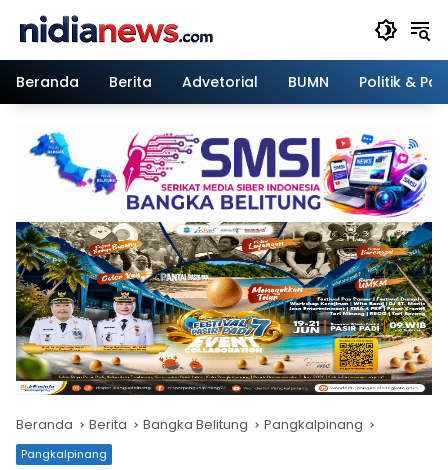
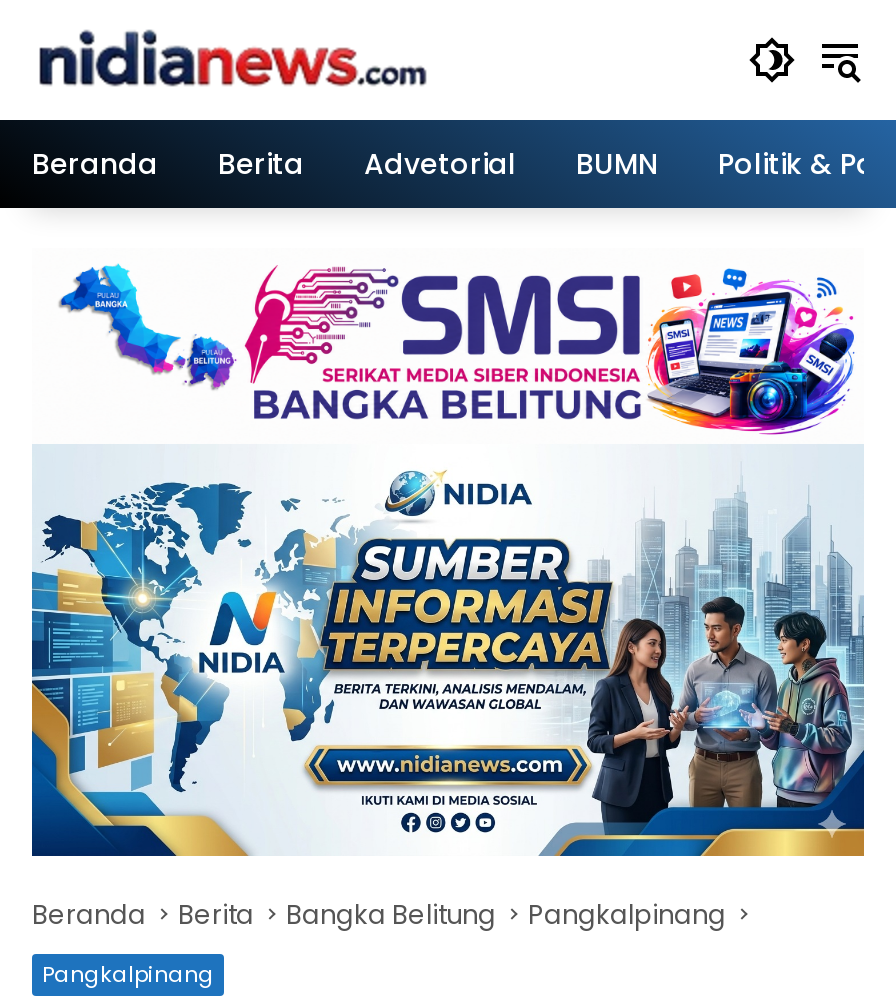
- [image]
+ [image]
